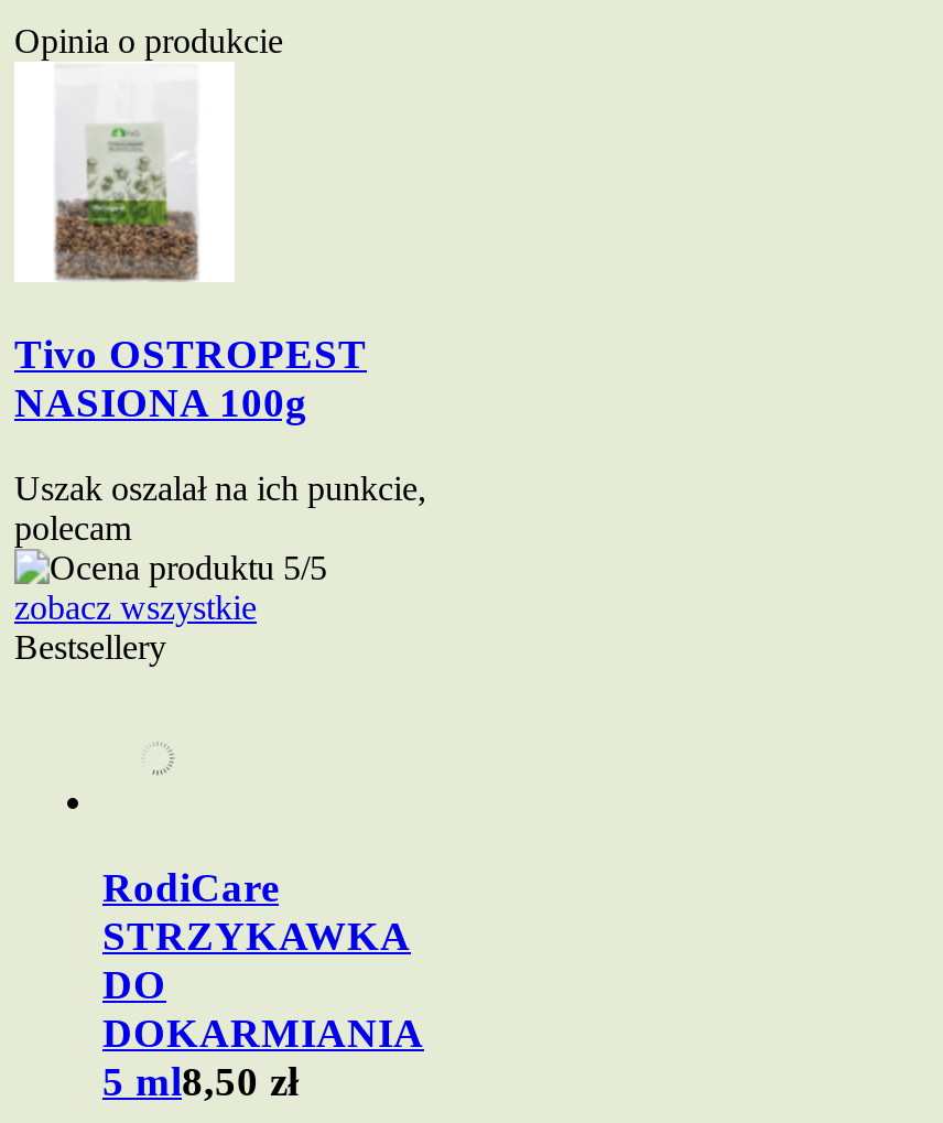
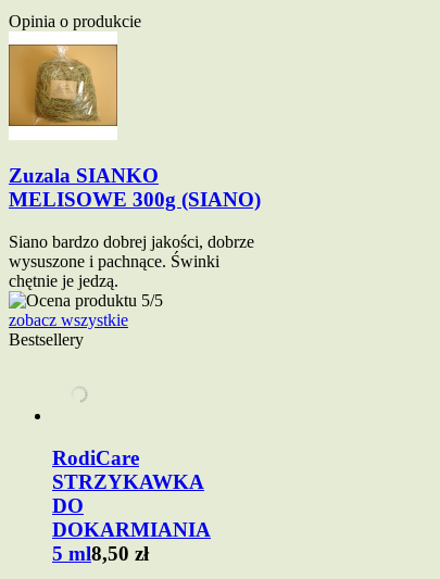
- [image]
- Tivo OSTROPEST
- NASIONA 100g
+ [image]
+ Zuzala SIANKO
+ MELISOWE 300g (SIANO)

- Uszak oszalał na ich punkcie,
- polecam
+ Siano bardzo dobrej jakości, dobrze
+ wysuszone i pachnące. Świnki
+ chętnie je jedzą.
